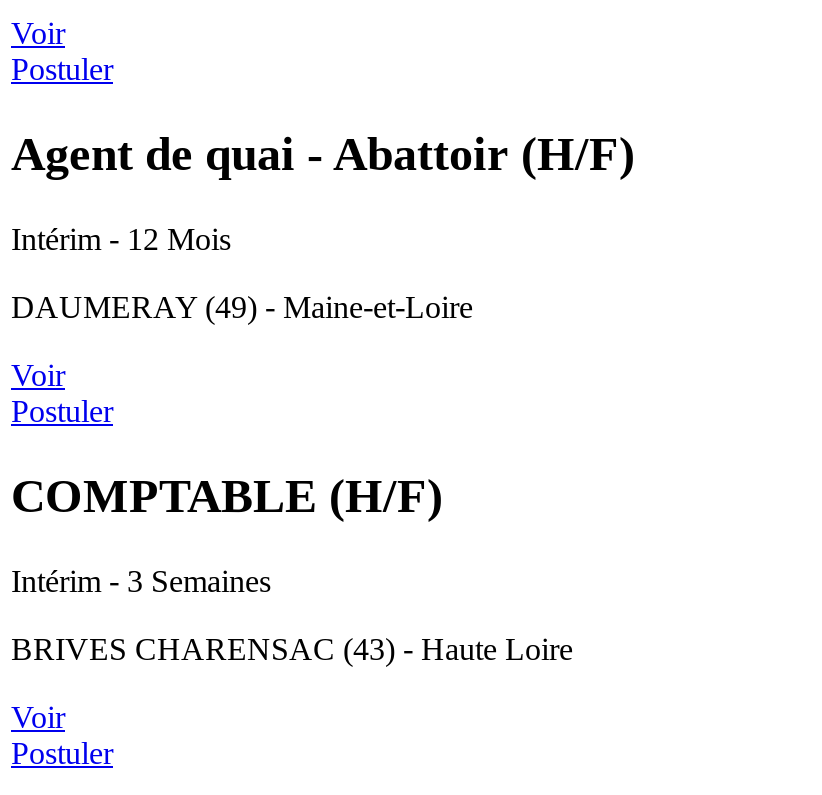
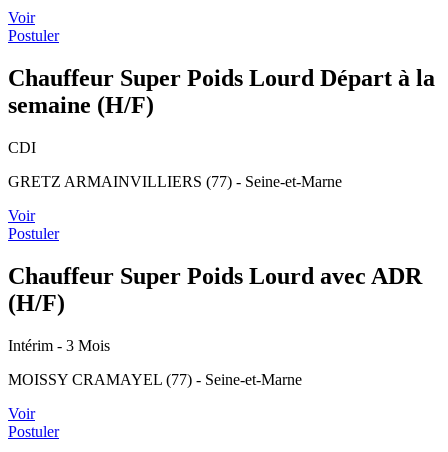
- Agent de quai - Abattoir (H/F)
+ Chauffeur Super Poids Lourd Départ à la
+ semaine (H/F)

- Intérim - 12 Mois
+ CDI

- DAUMERAY (49) - Maine-et-Loire
+ GRETZ ARMAINVILLIERS (77) - Seine-et-Marne

- COMPTABLE (H/F)
+ Chauffeur Super Poids Lourd avec ADR
+ (H/F)

- Intérim - 3 Semaines
+ Intérim - 3 Mois

- BRIVES CHARENSAC (43) - Haute Loire
+ MOISSY CRAMAYEL (77) - Seine-et-Marne
